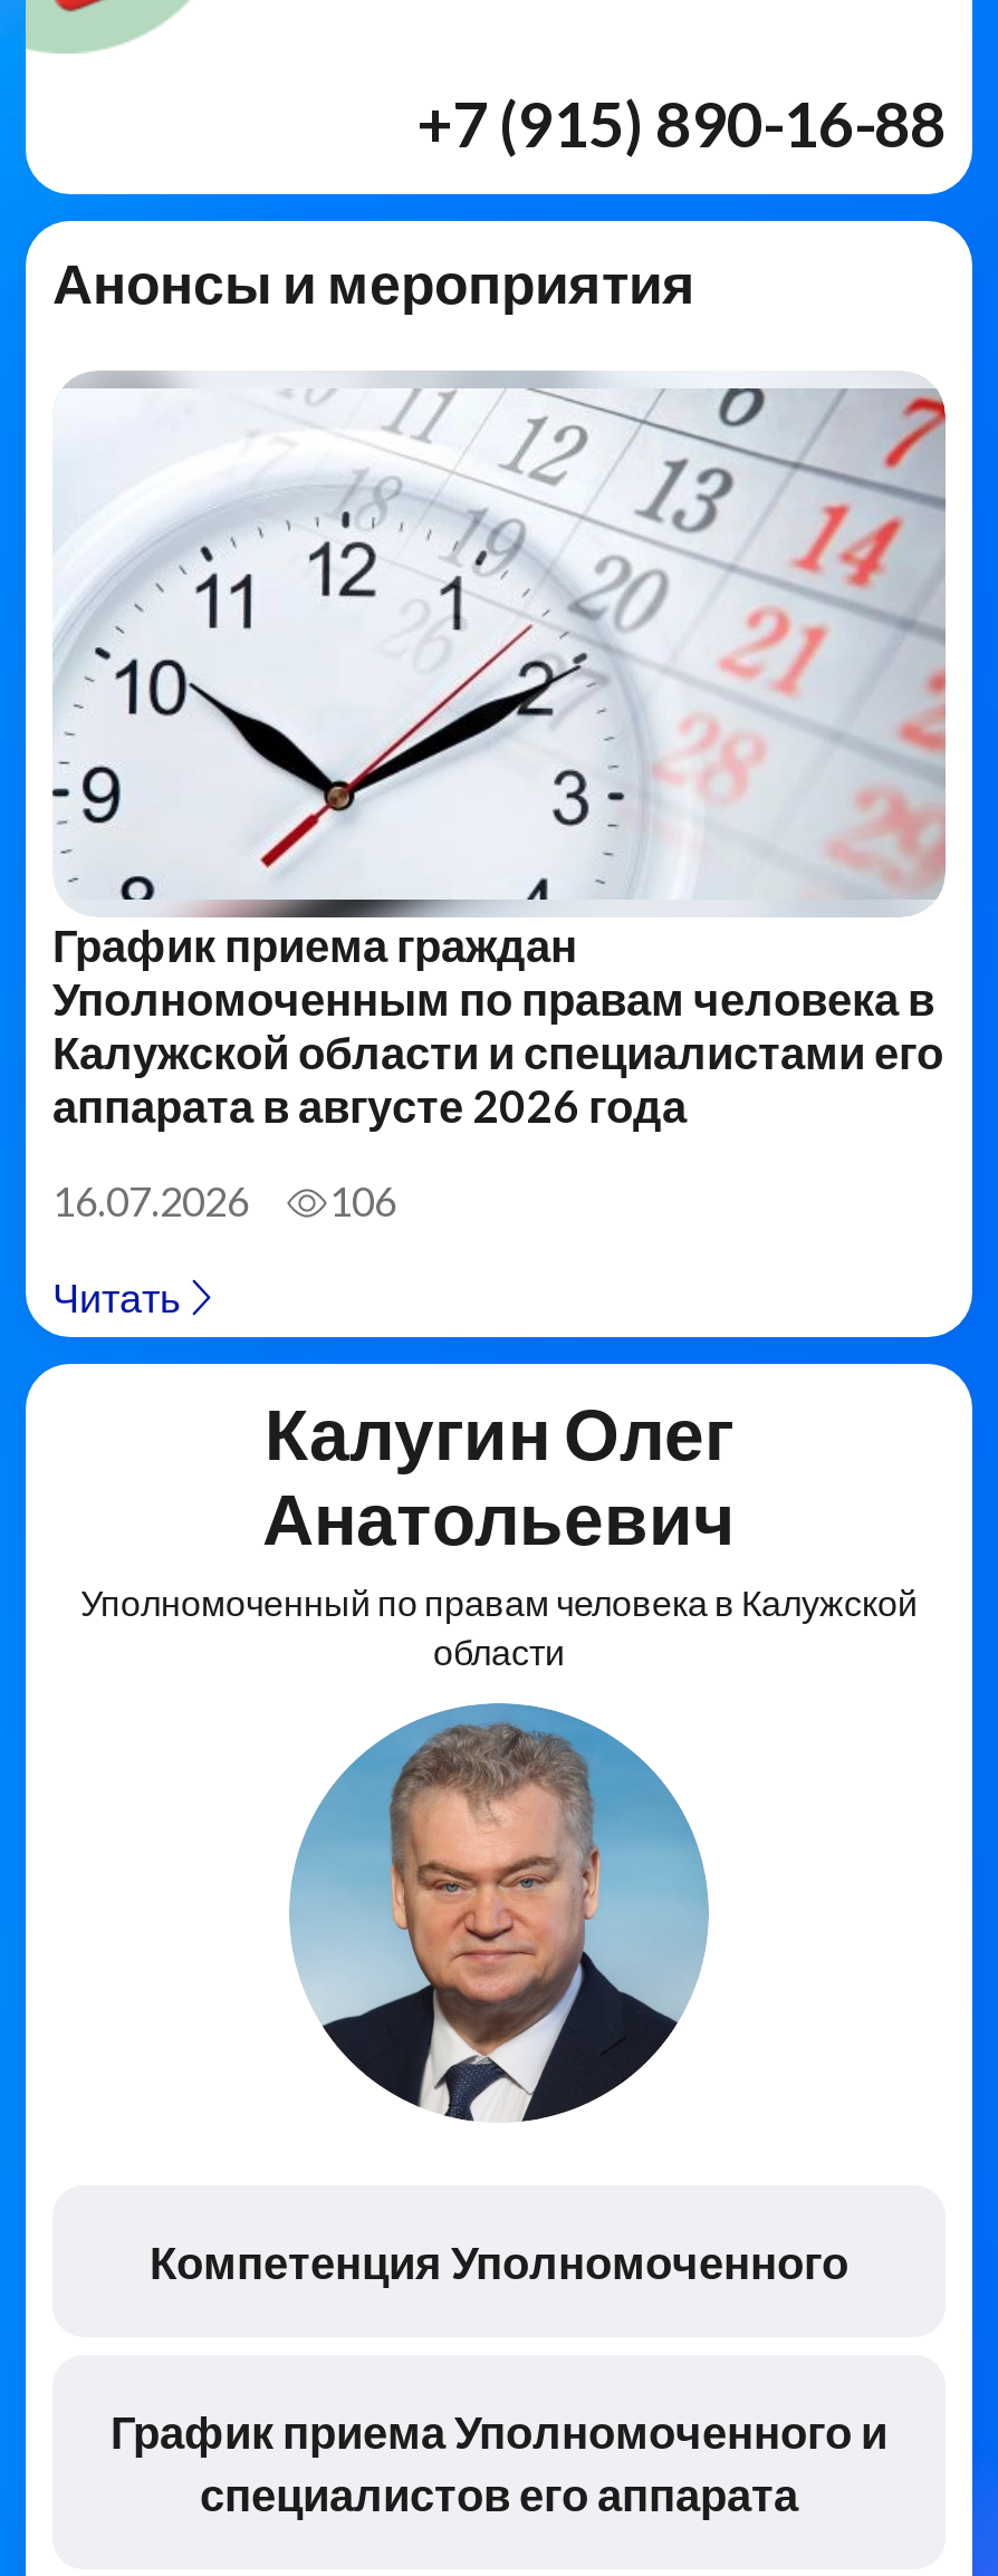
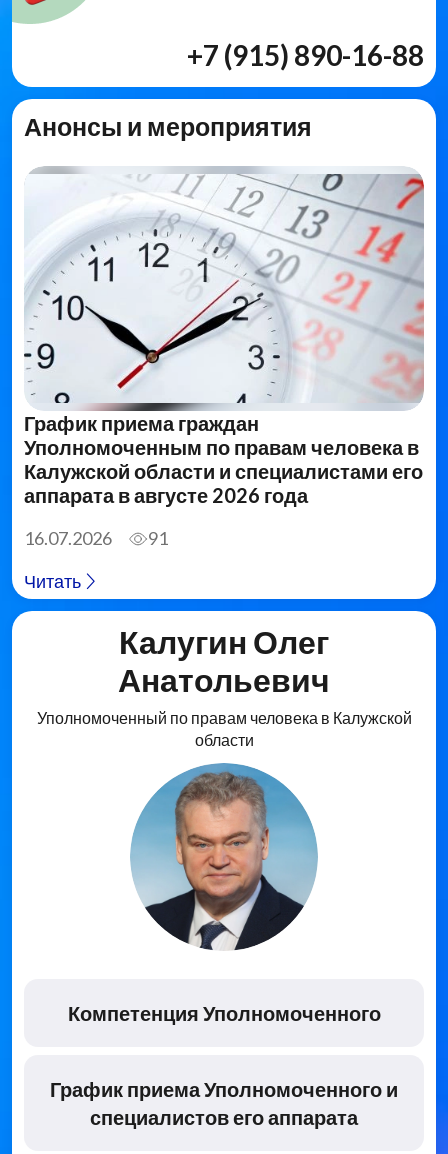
- 16.07.2026 106
+ 16.07.2026 91
